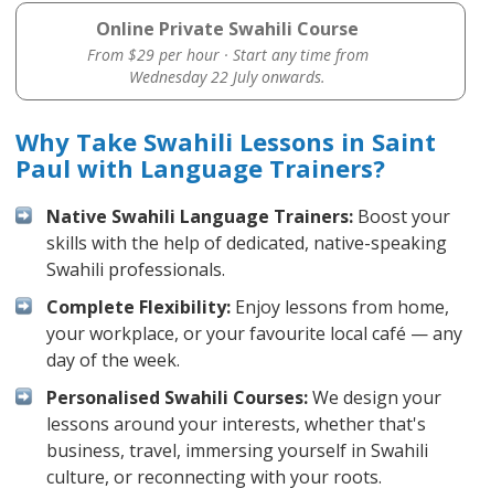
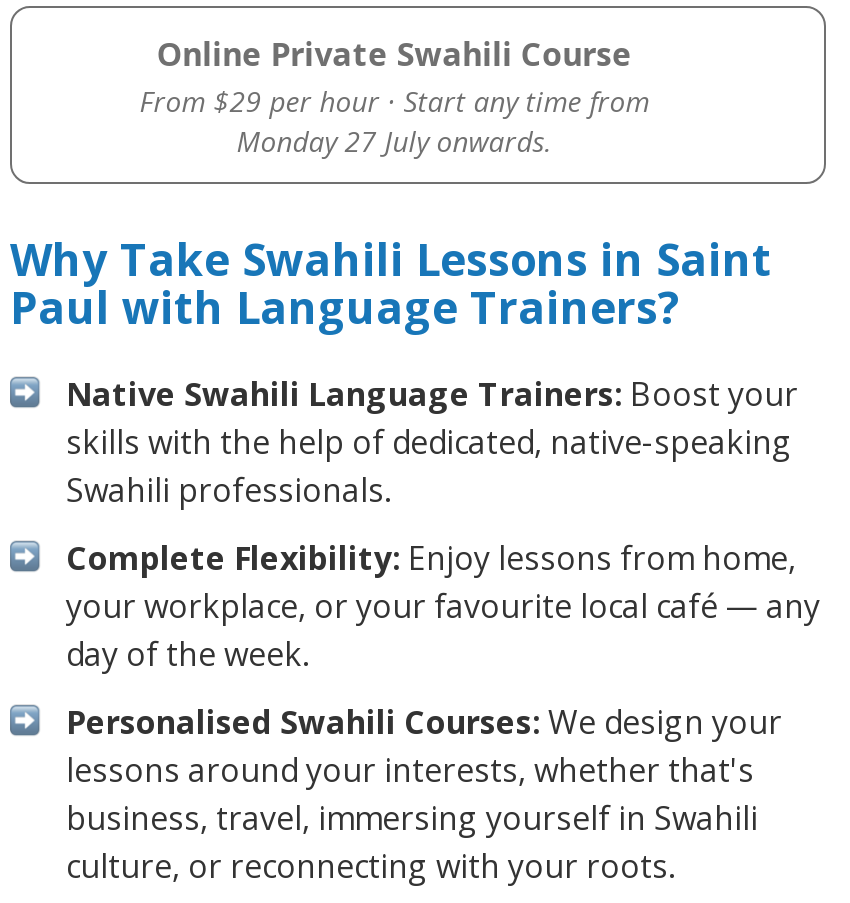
- Wednesday 22 July onwards.
+ Monday 27 July onwards.
